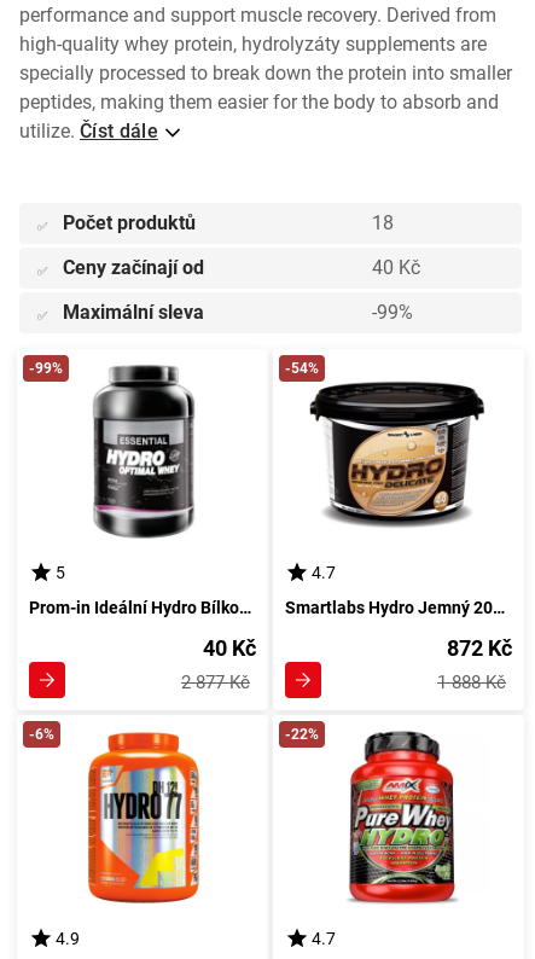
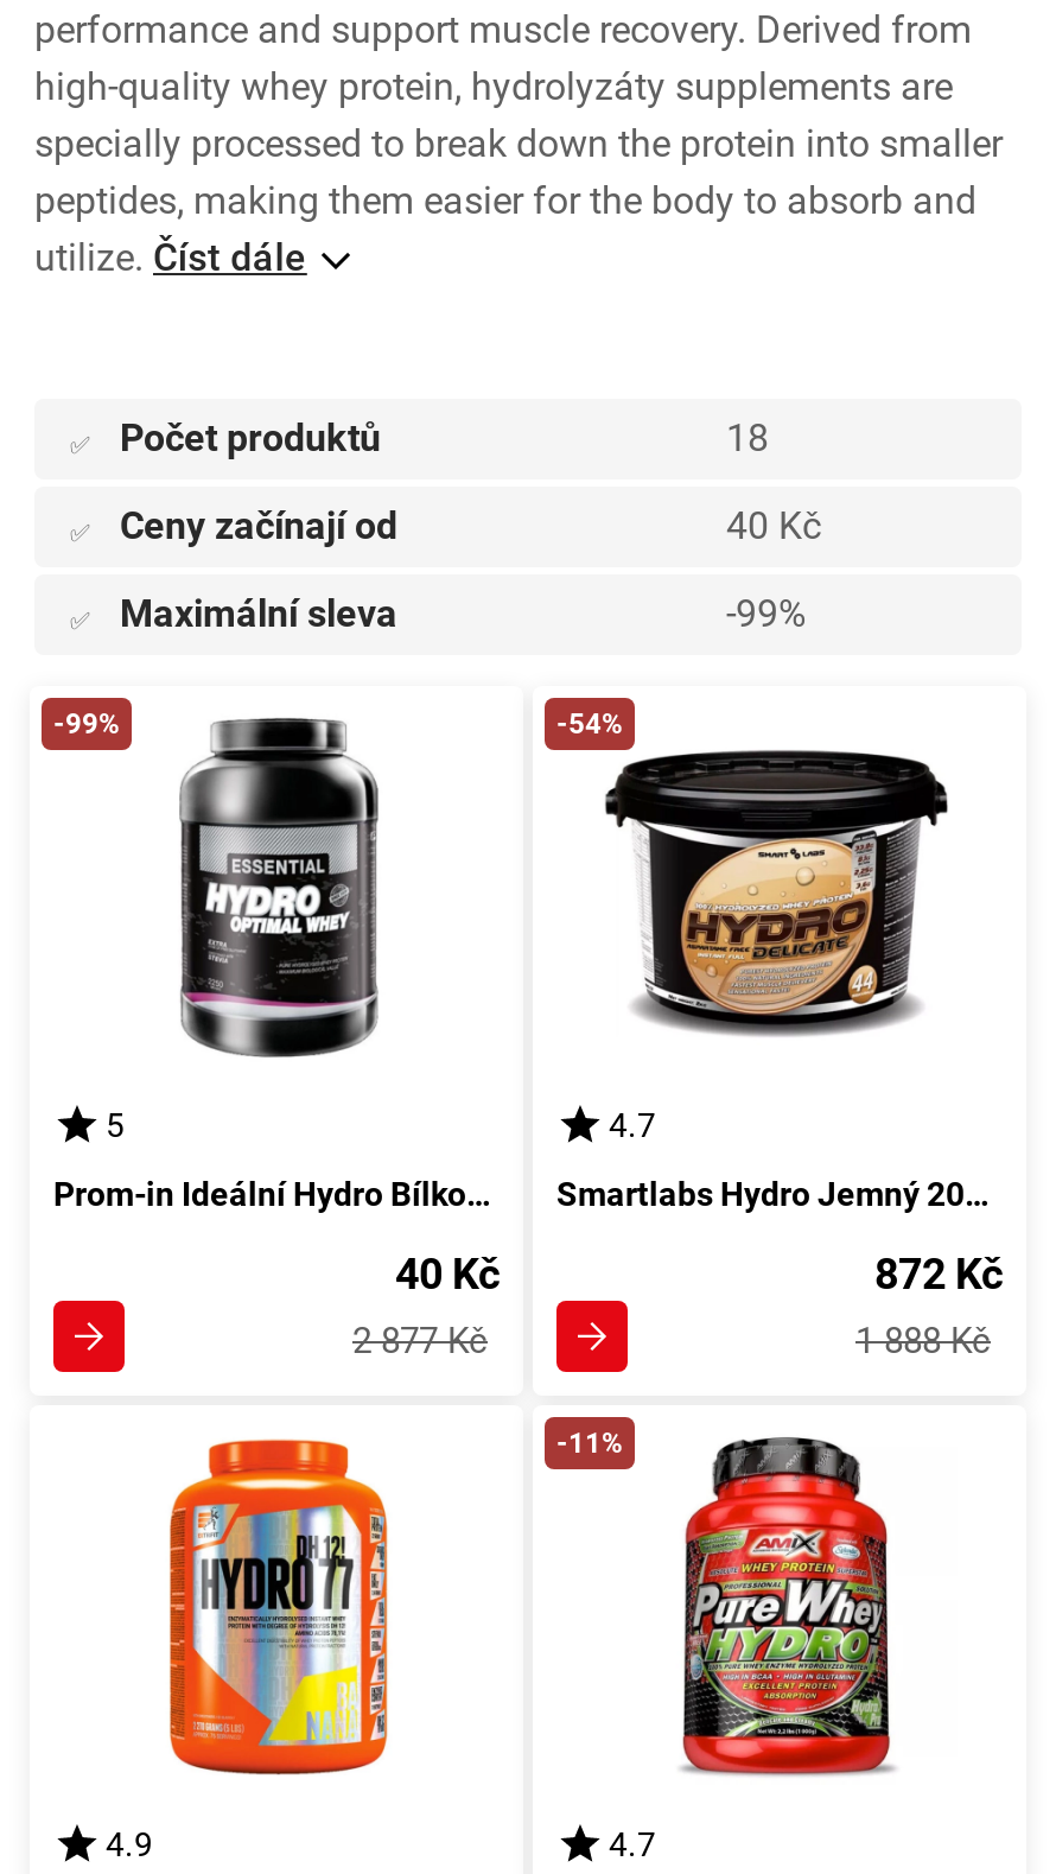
- -6%

- -22%
+ -11%
